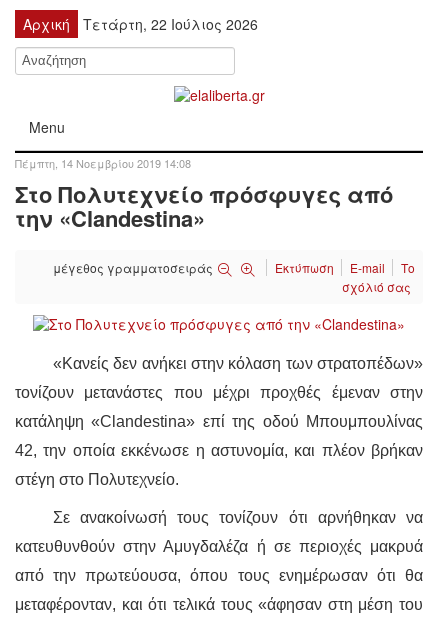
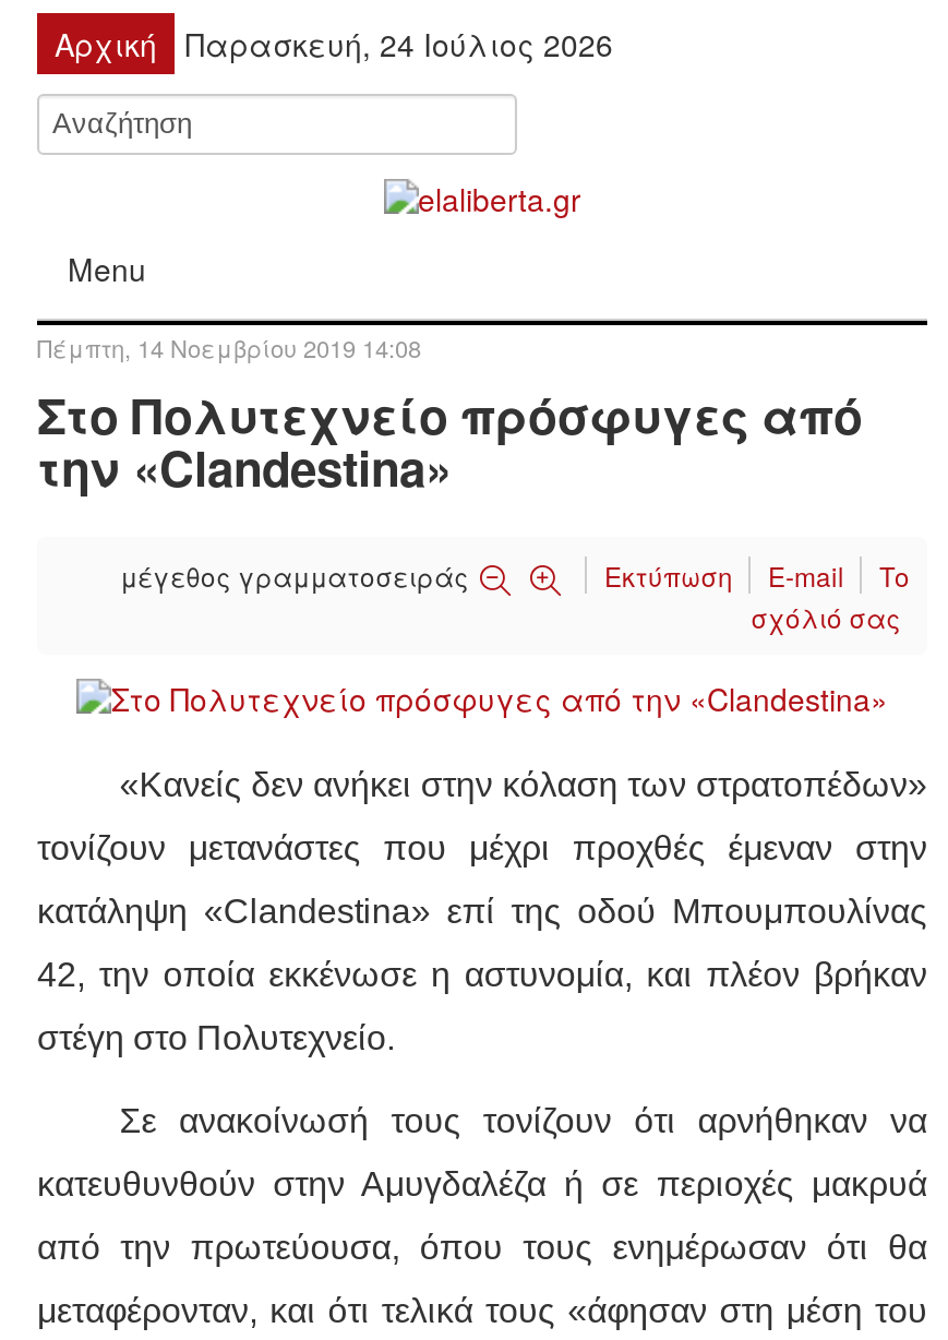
- Τετάρτη, 22 Ιούλιος 2026
+ Παρασκευή, 24 Ιούλιος 2026
